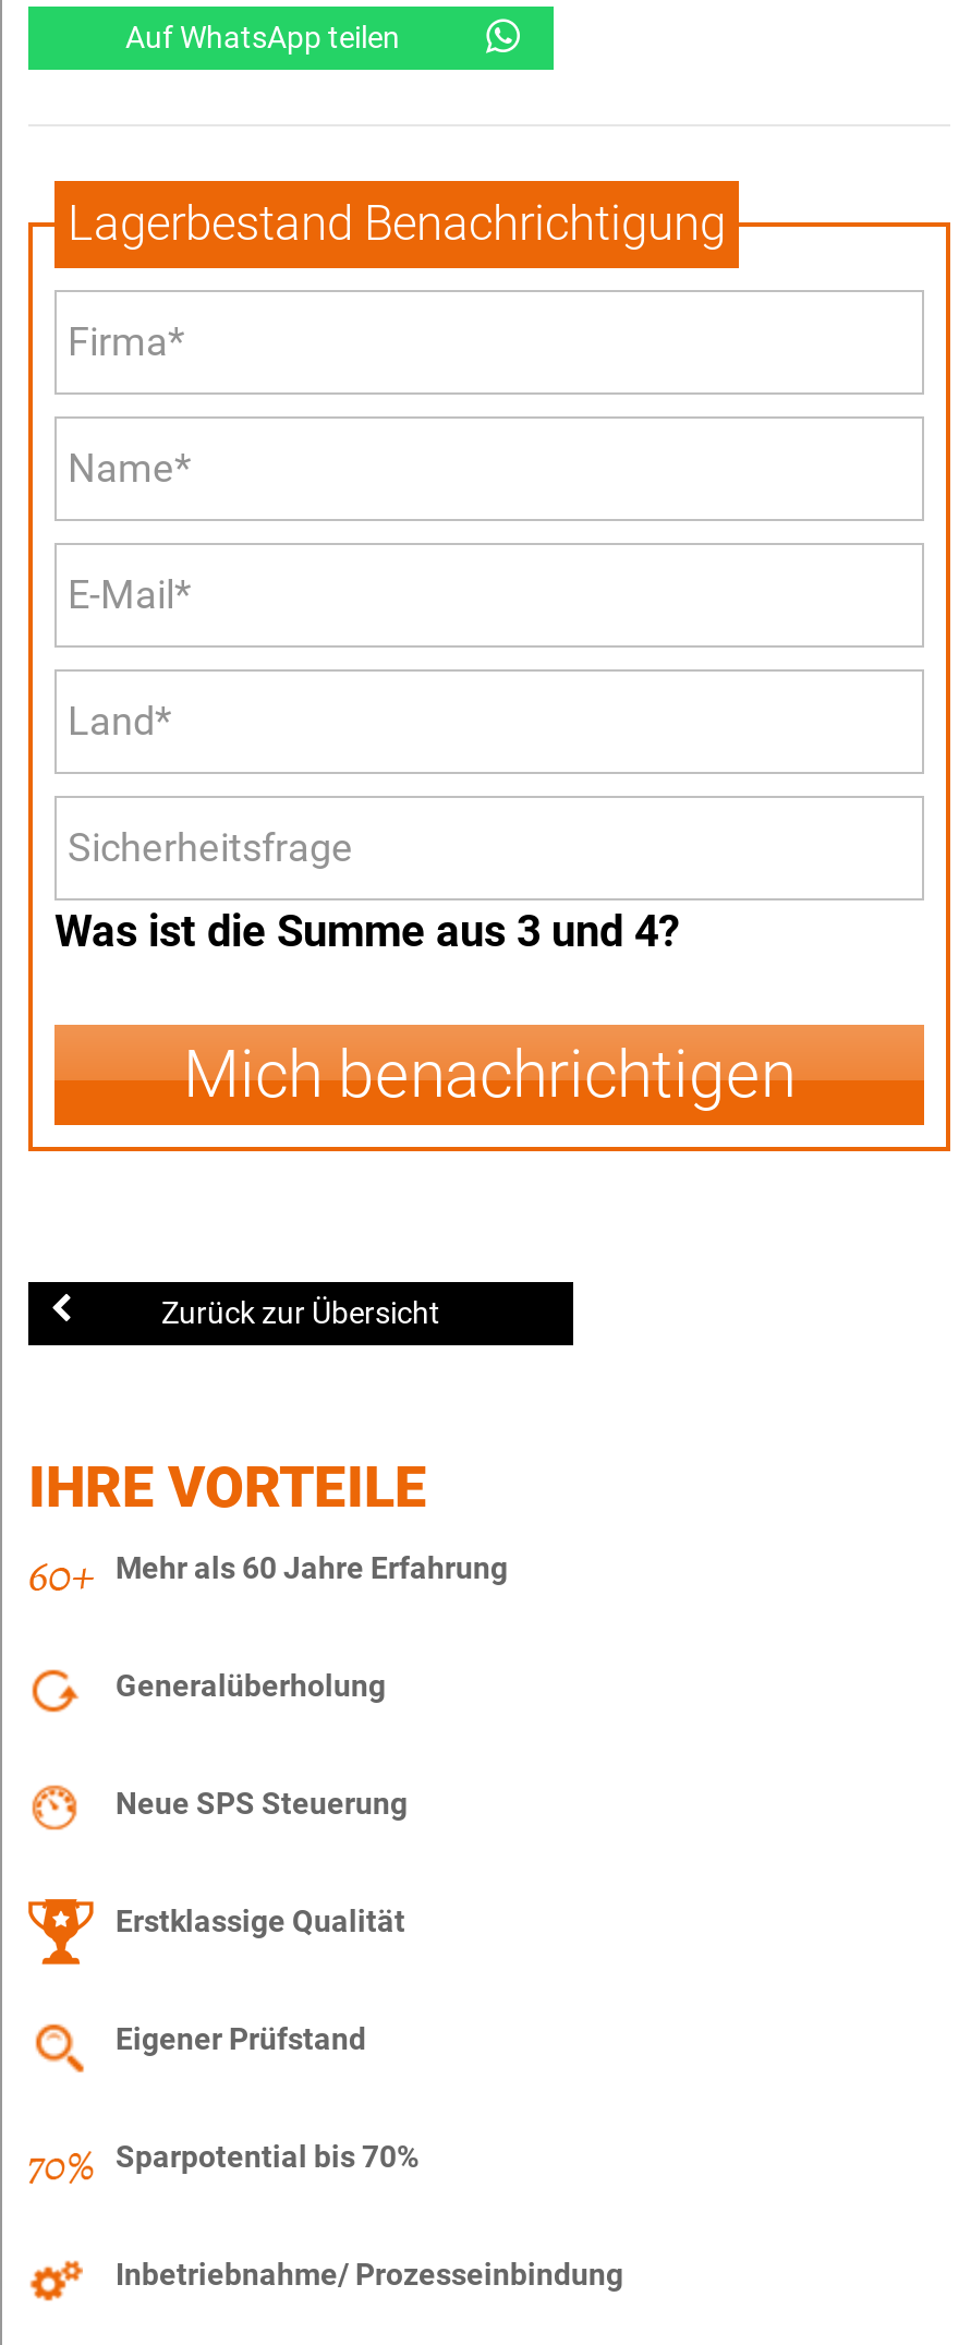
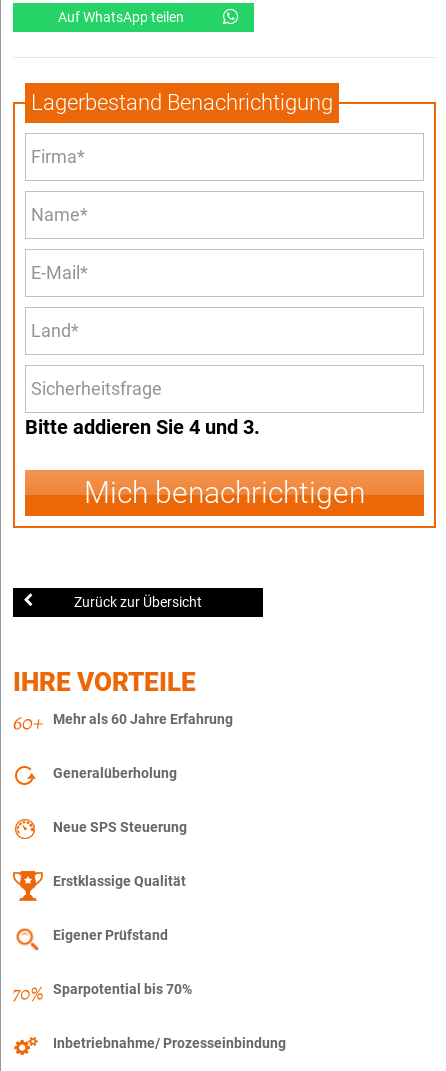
- Was ist die Summe aus 3 und 4?
+ Bitte addieren Sie 4 und 3.
